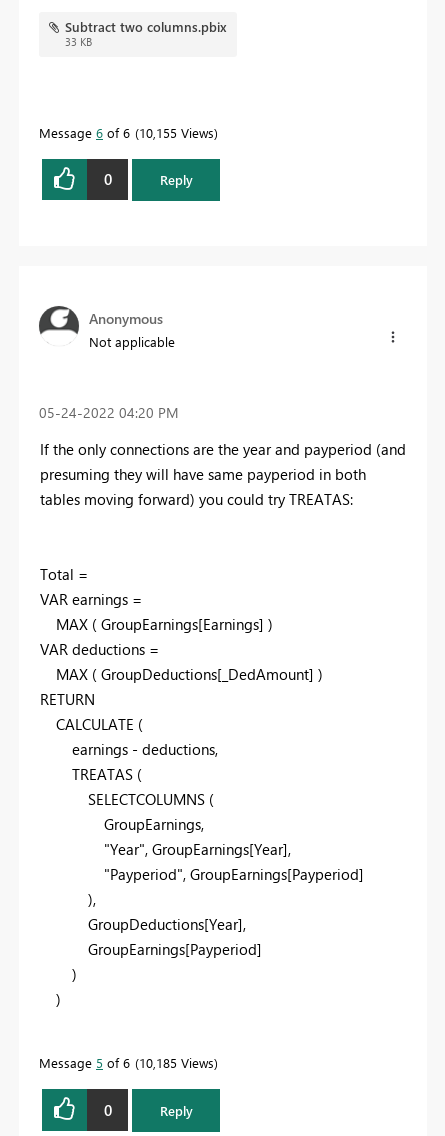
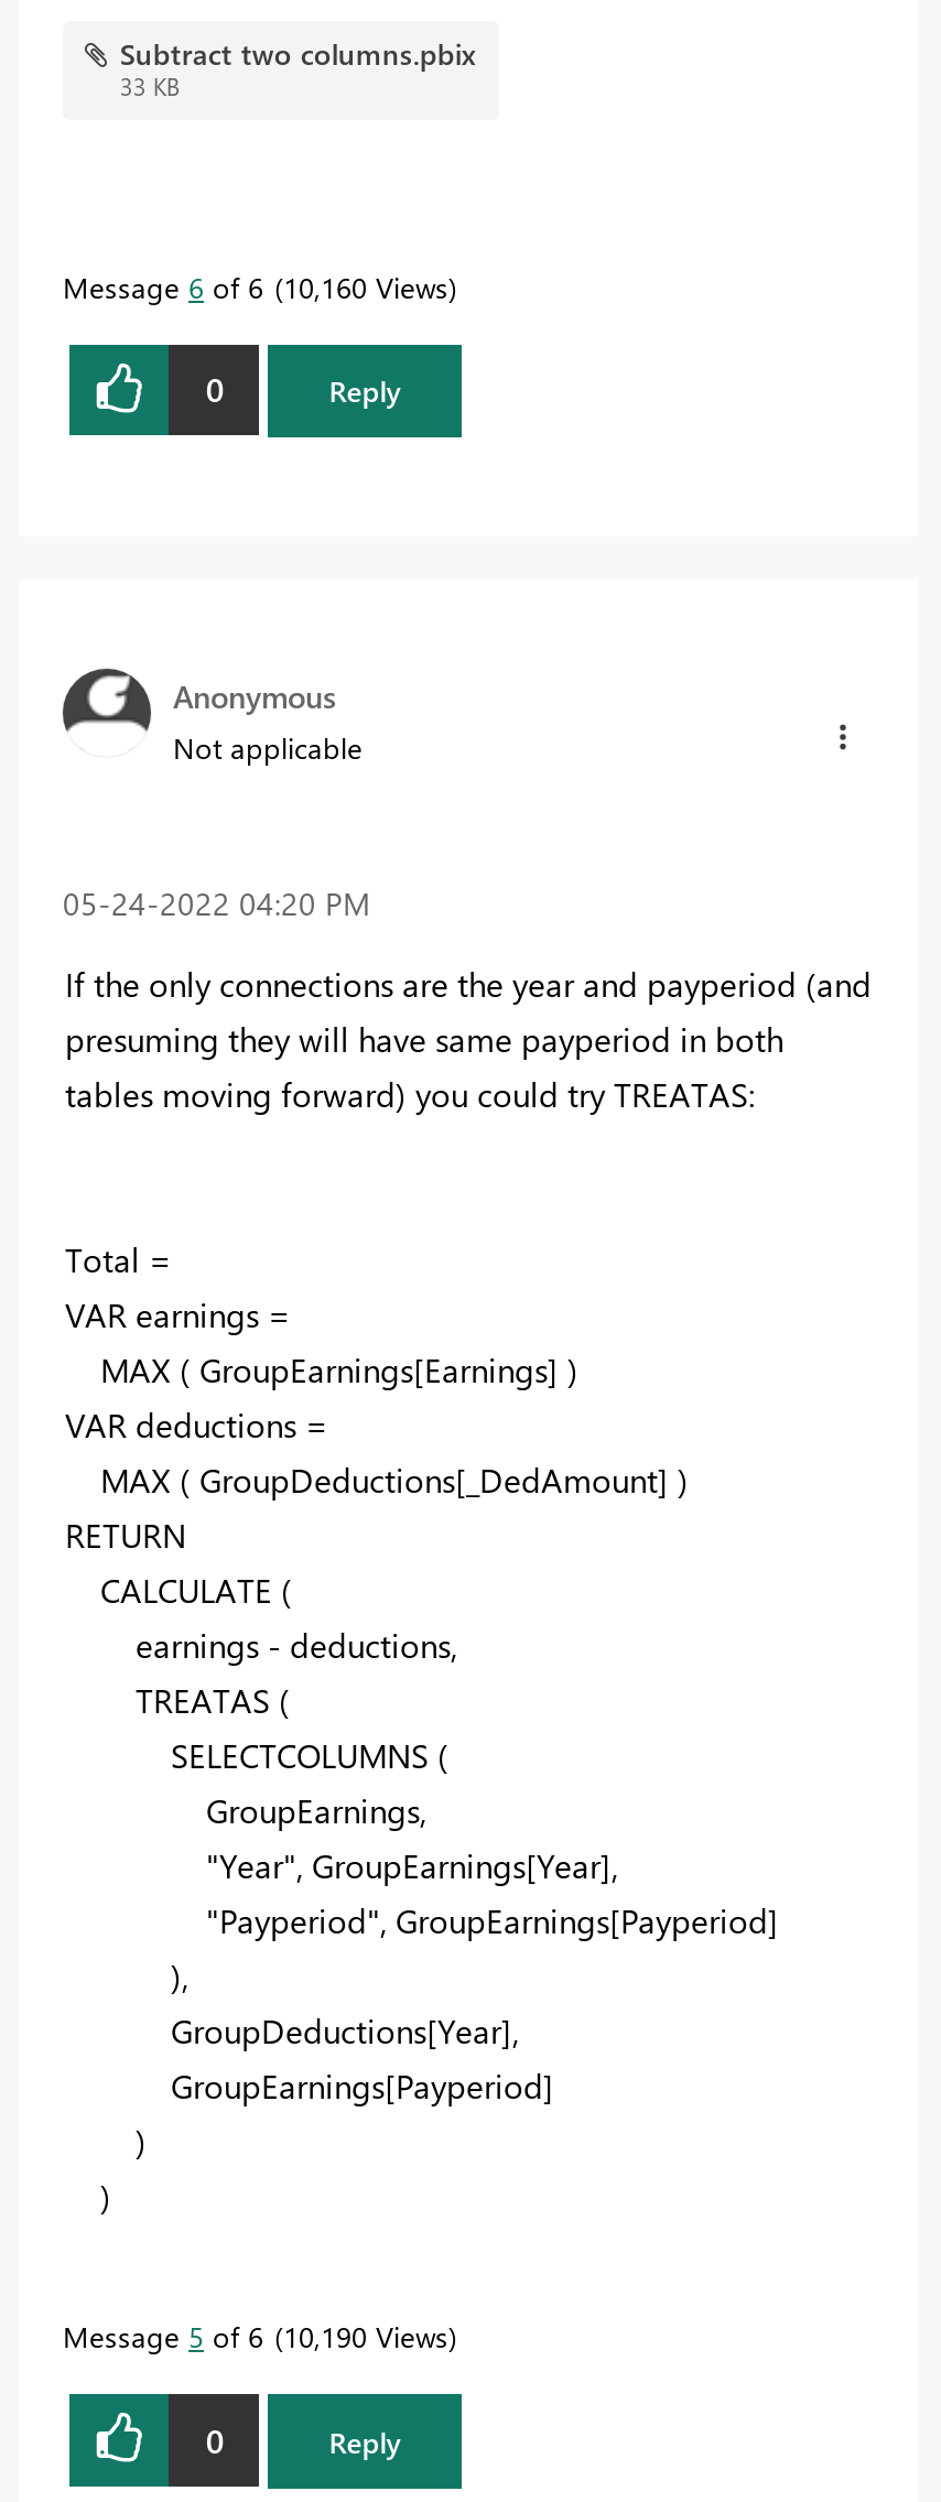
- Message 6 of 6 10,155 Views
+ Message 6 of 6 10,160 Views

- Message 5 of 6 10,185 Views
+ Message 5 of 6 10,190 Views
